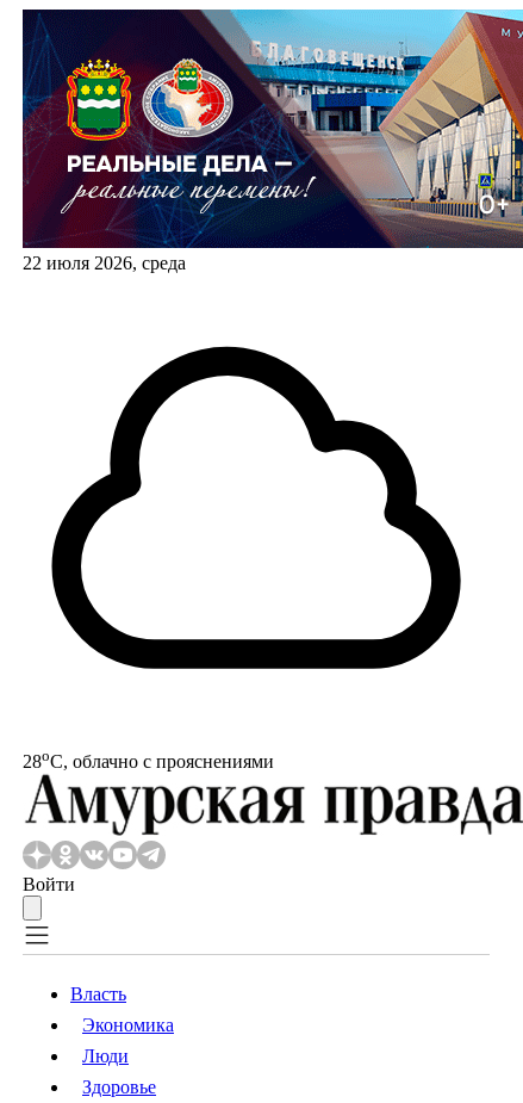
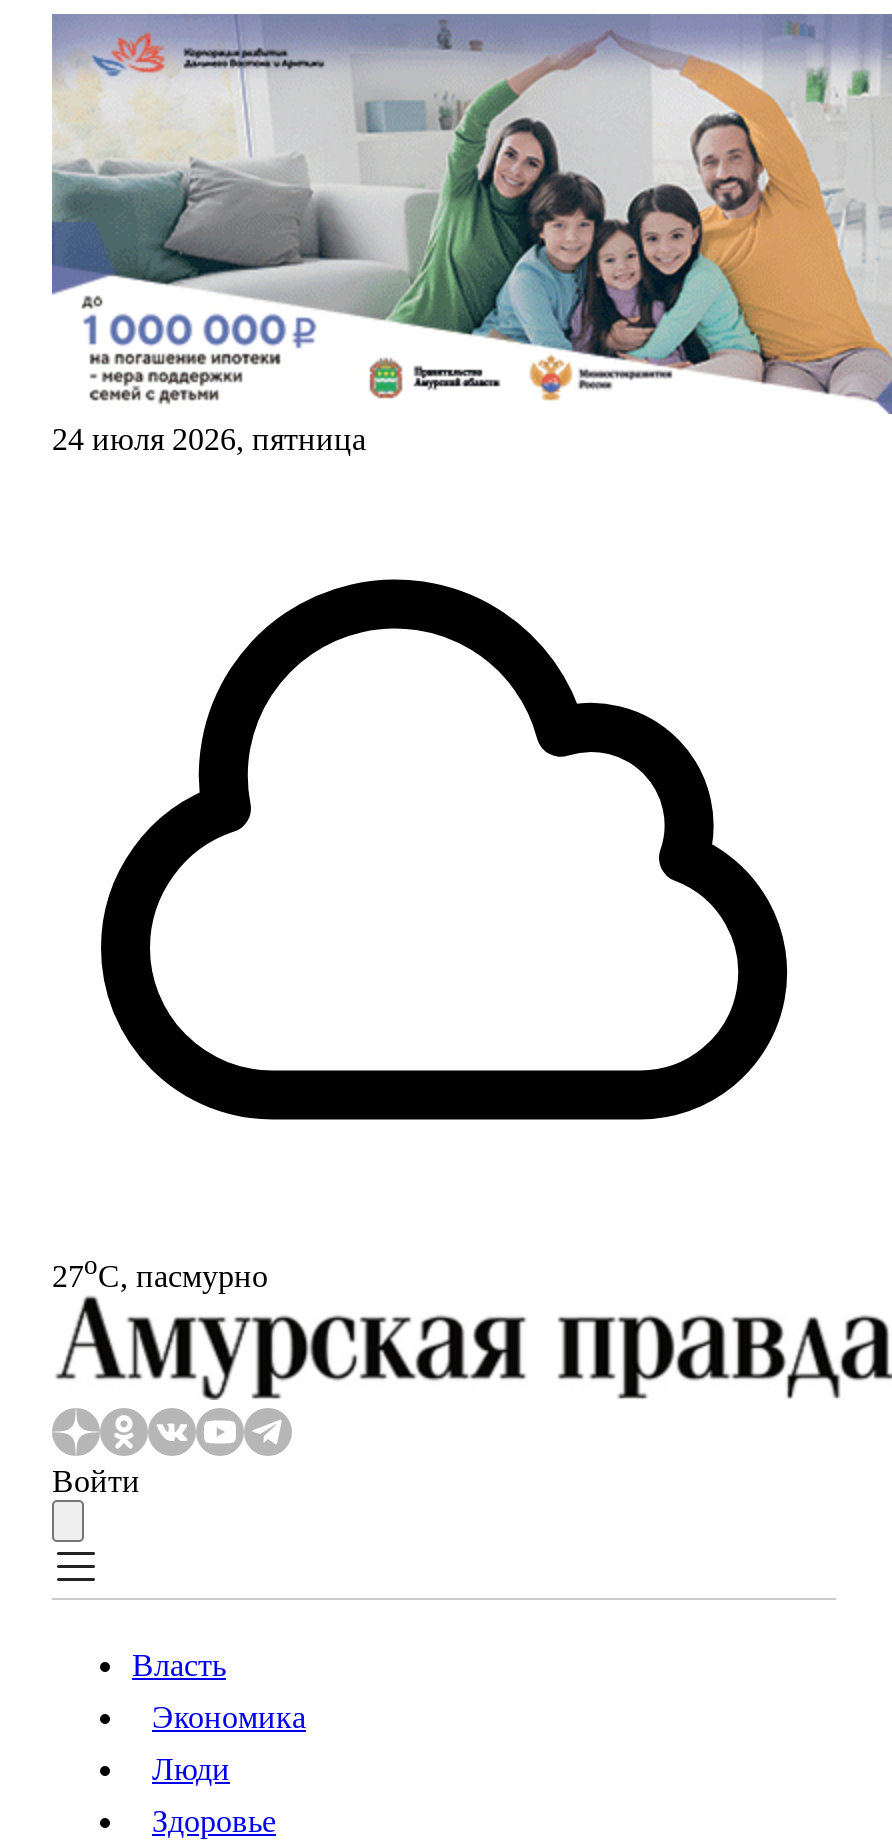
- [image]
- 22 июля 2026, среда
+ [image]
+ 24 июля 2026, пятница

- 28oС, облачно с прояснениями
+ 27oС, пасмурно
